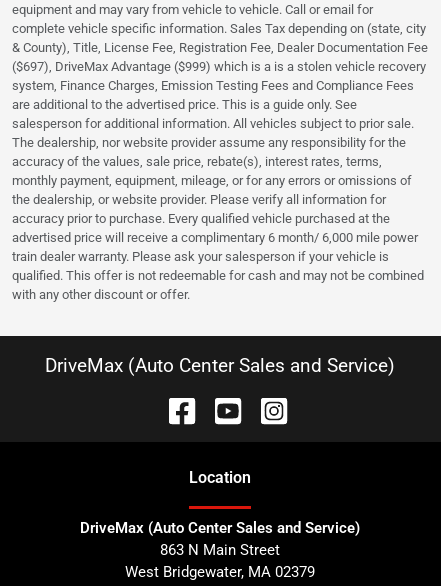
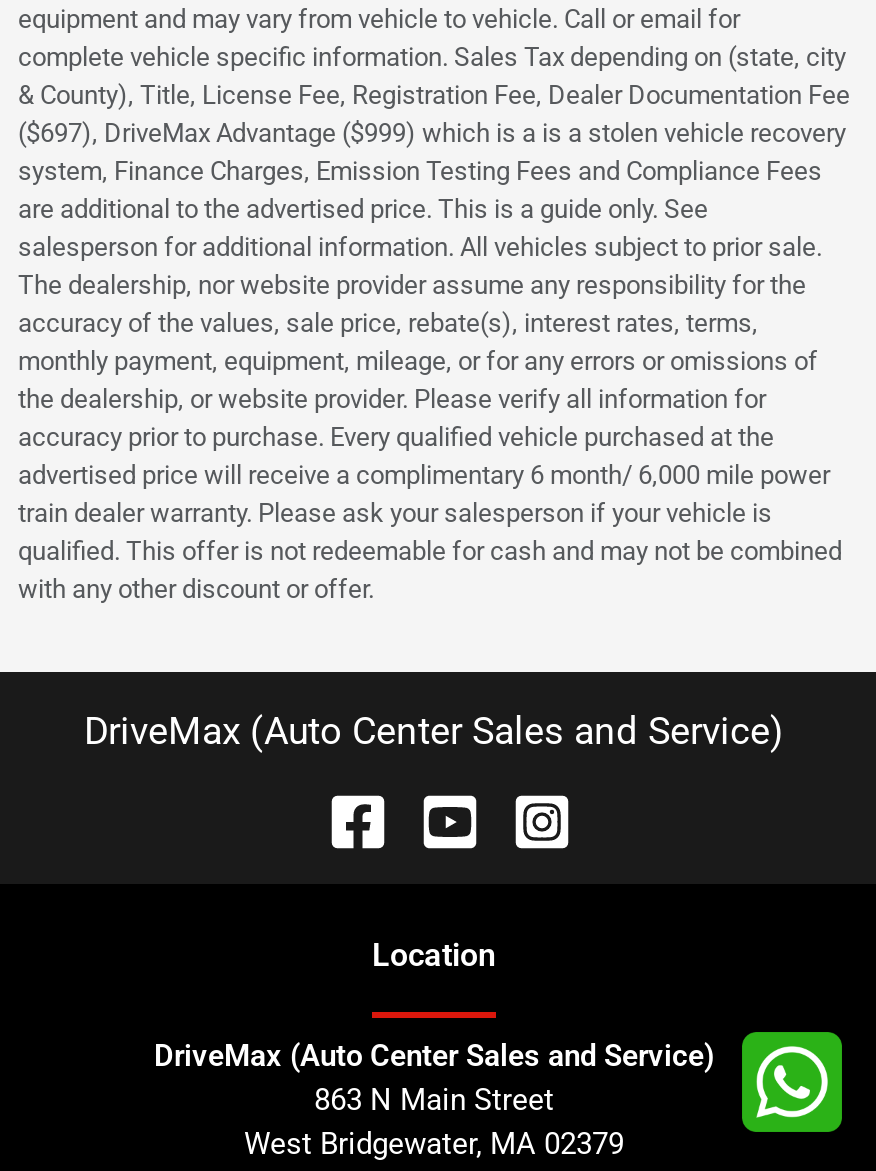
+ [image]
